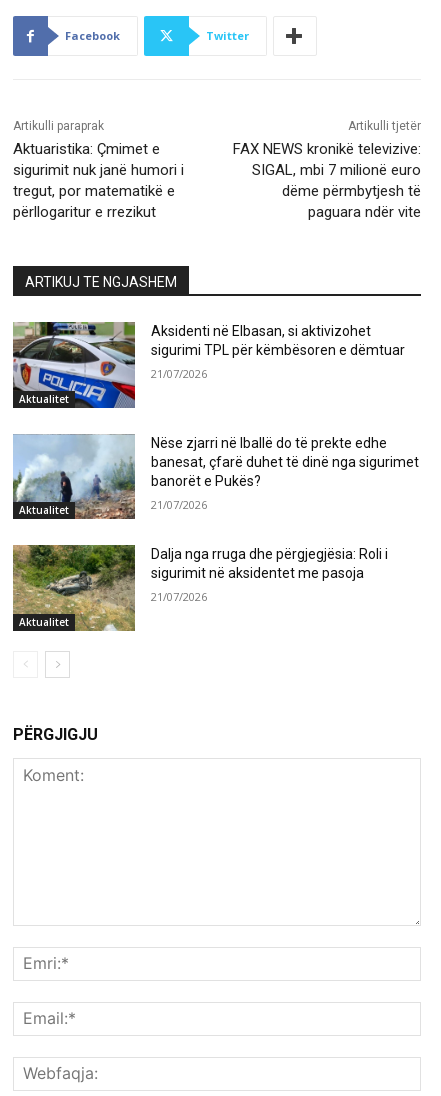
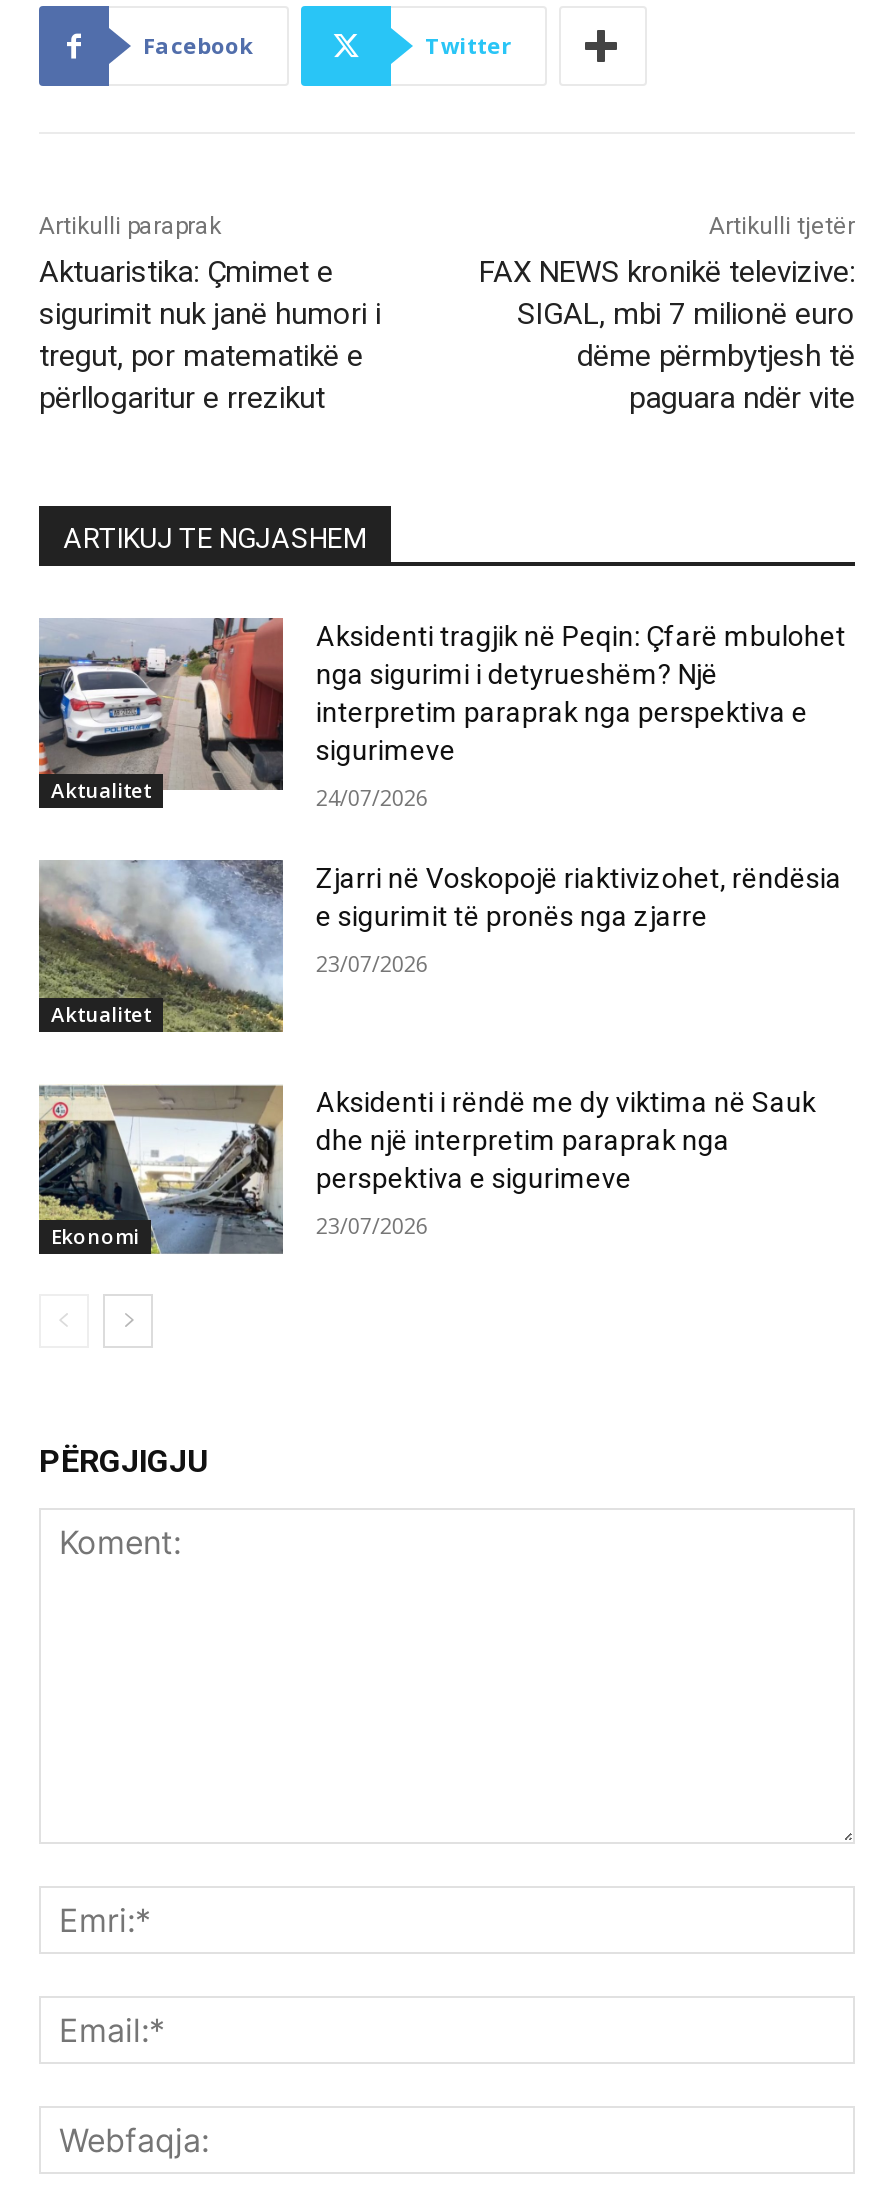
- [image]
- Aksidenti në Elbasan, si aktivizohet
- sigurimi TPL për këmbësoren e dëmtuar
+ [image]
+ Aksidenti tragjik në Peqin: Çfarë mbulohet
+ nga sigurimi i detyrueshëm? Një
+ interpretim paraprak nga perspektiva e
+ sigurimeve

- 21/07/2026
+ 24/07/2026

- [image]
- Nëse zjarri në Iballë do të prekte edhe
- banesat, çfarë duhet të dinë nga sigurimet
- banorët e Pukës?
+ [image]
+ Zjarri në Voskopojë riaktivizohet, rëndësia
+ e sigurimit të pronës nga zjarre

- 21/07/2026
+ 23/07/2026

- [image]
- Aktualitet
+ [image]
+ Ekonomi

- Dalja nga rruga dhe përgjegjësia: Roli i
- sigurimit në aksidentet me pasoja
+ Aksidenti i rëndë me dy viktima në Sauk
+ dhe një interpretim paraprak nga
+ perspektiva e sigurimeve

- 21/07/2026
+ 23/07/2026
